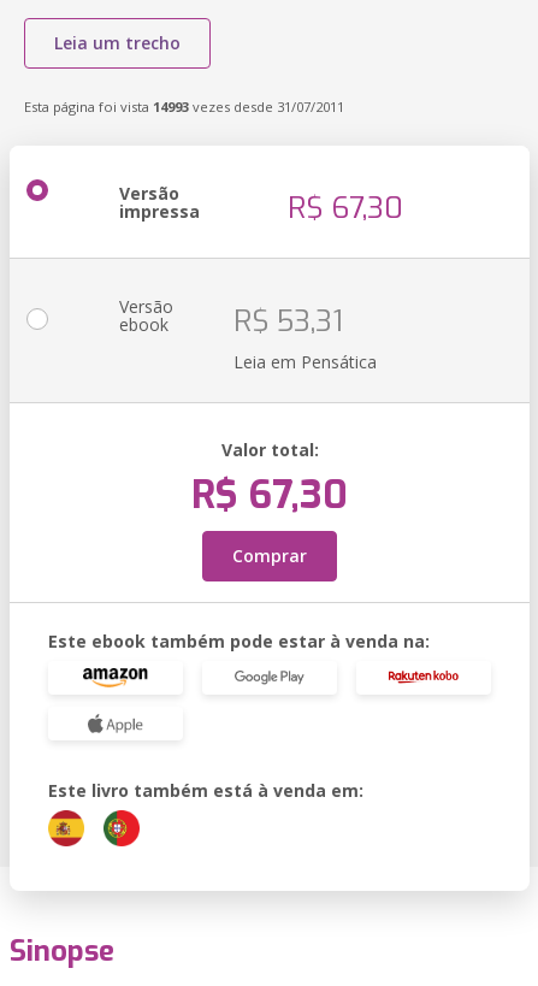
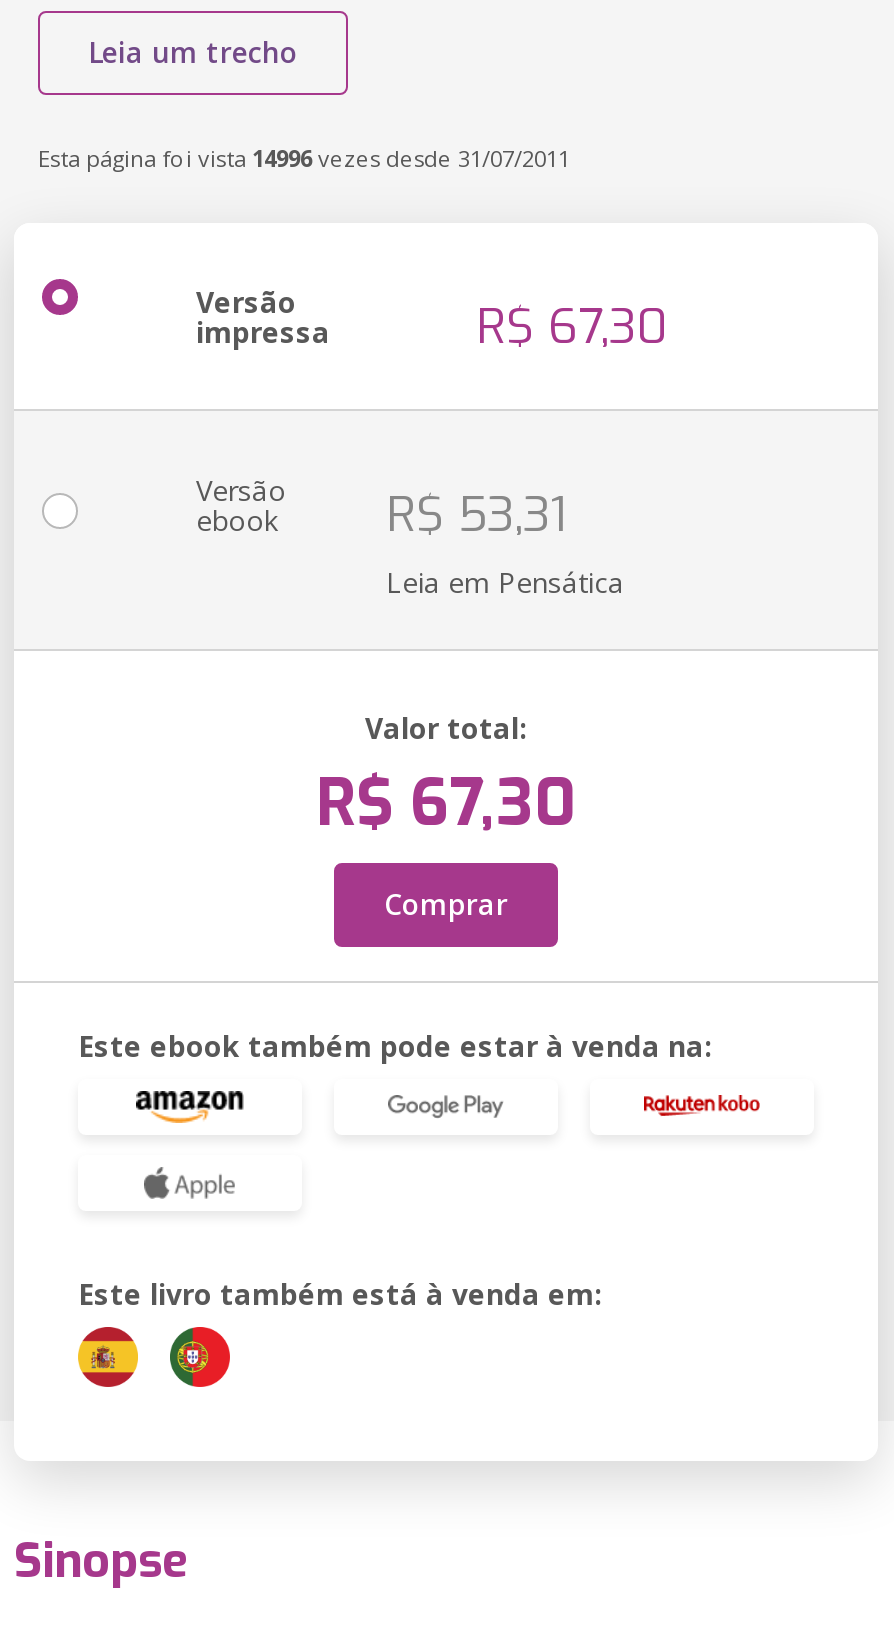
- Esta página foi vista 14993vezes desde 31/07/2011
+ Esta página foi vista 14996vezes desde 31/07/2011
